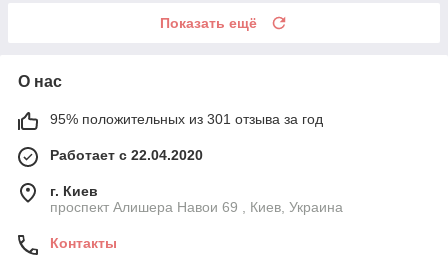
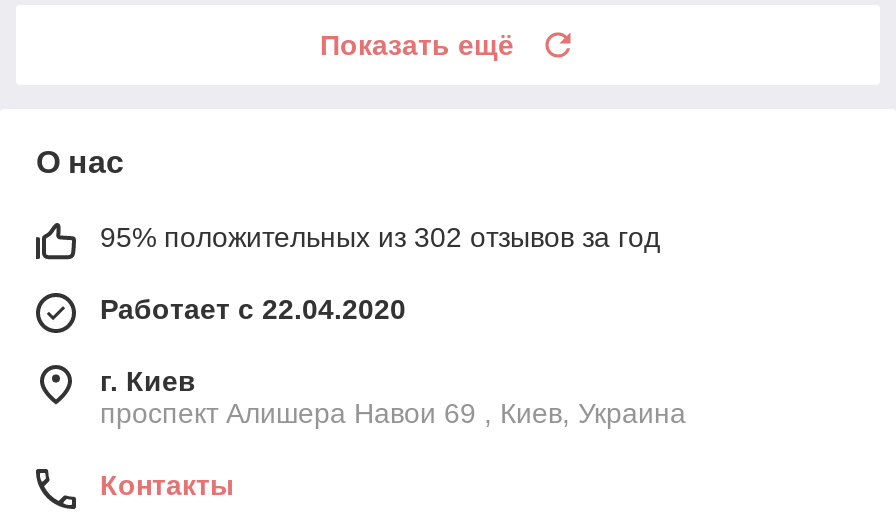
- 95% положительных из 301 отзыва за год
+ 95% положительных из 302 отзывов за год
